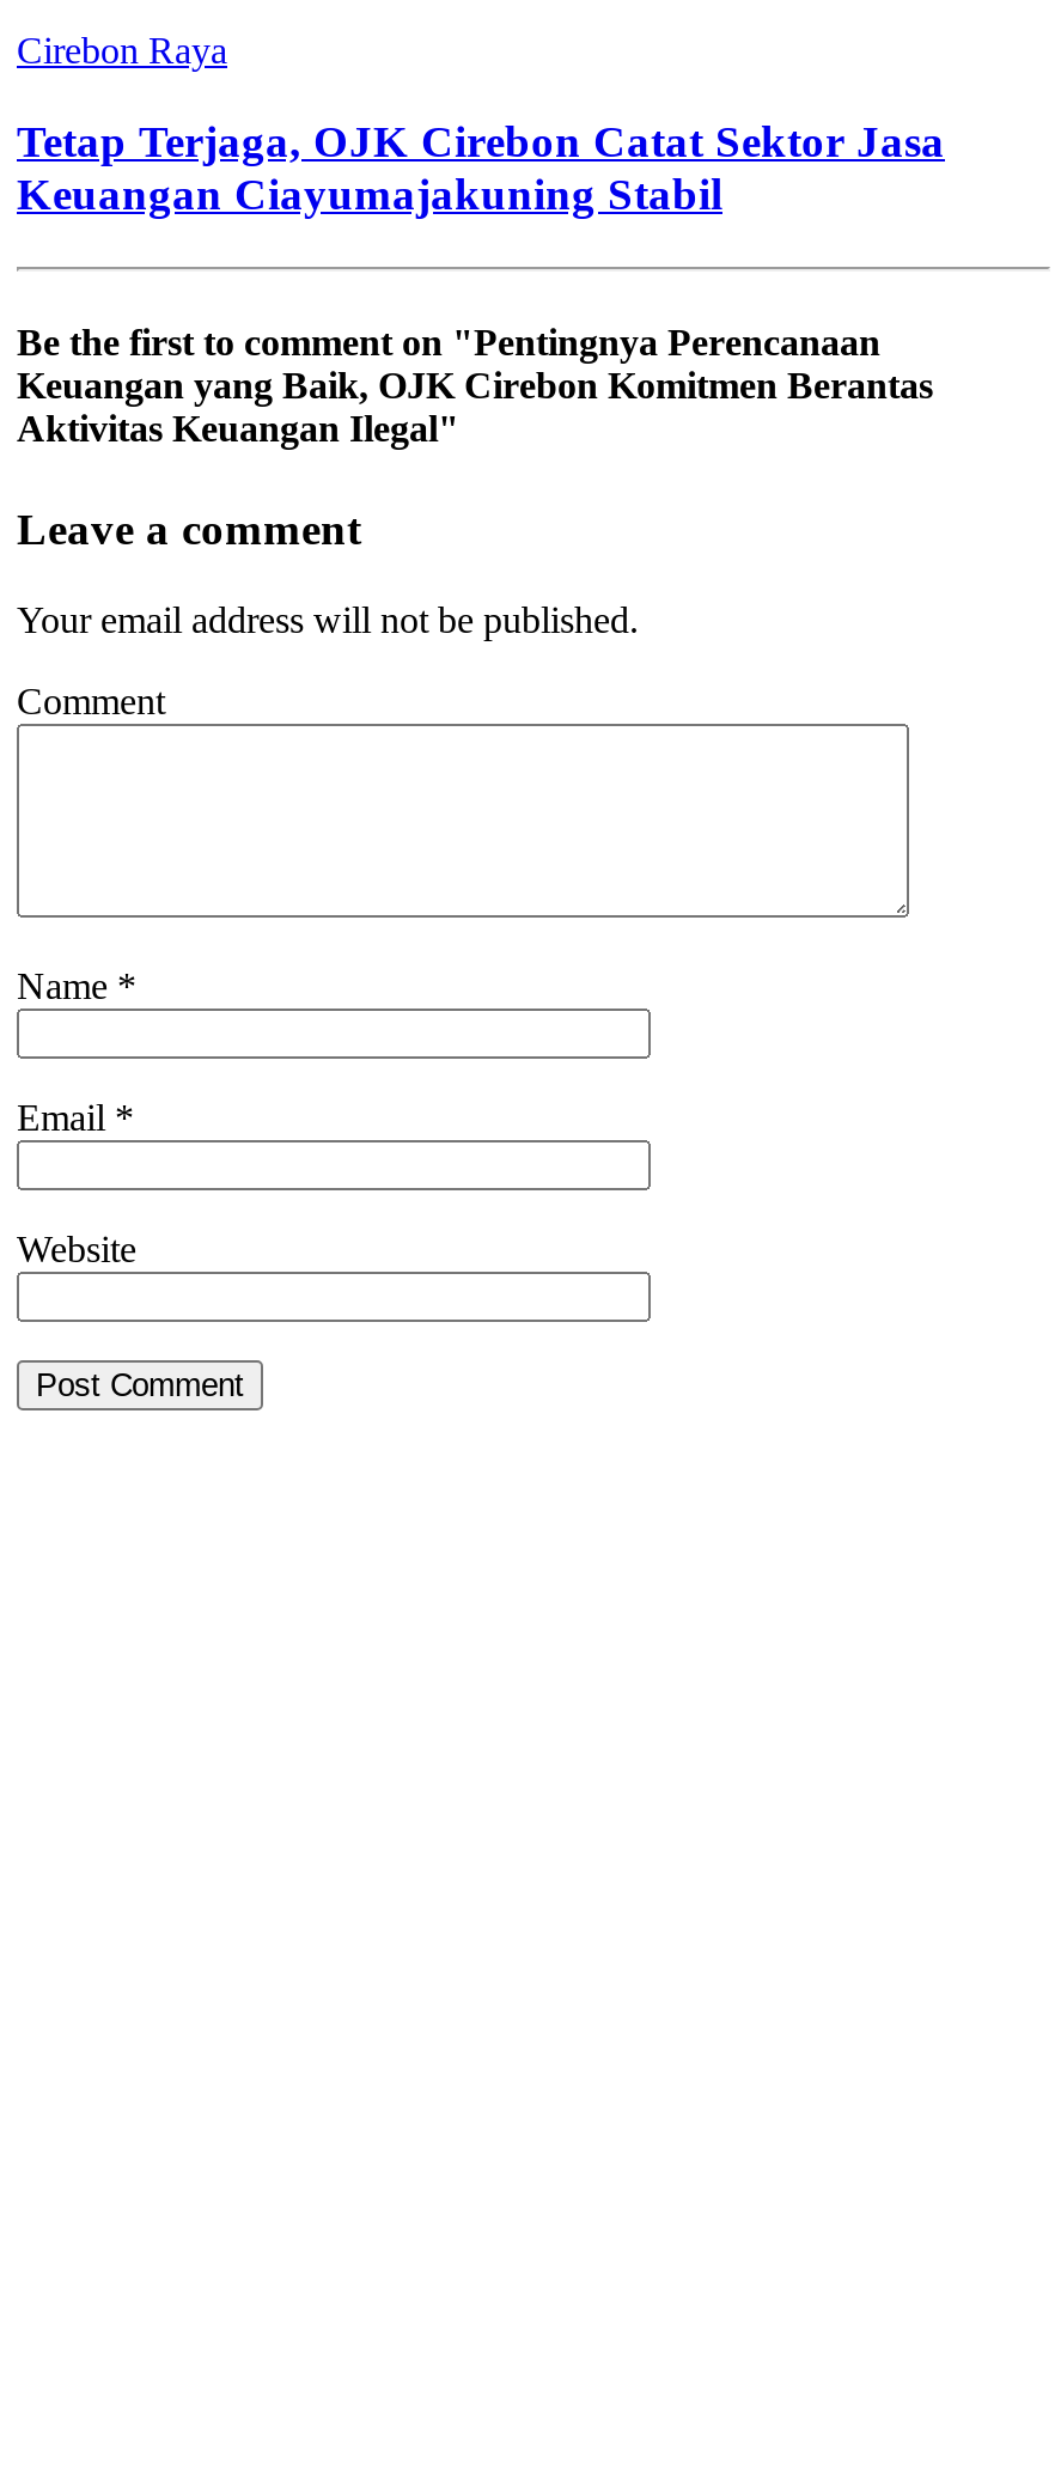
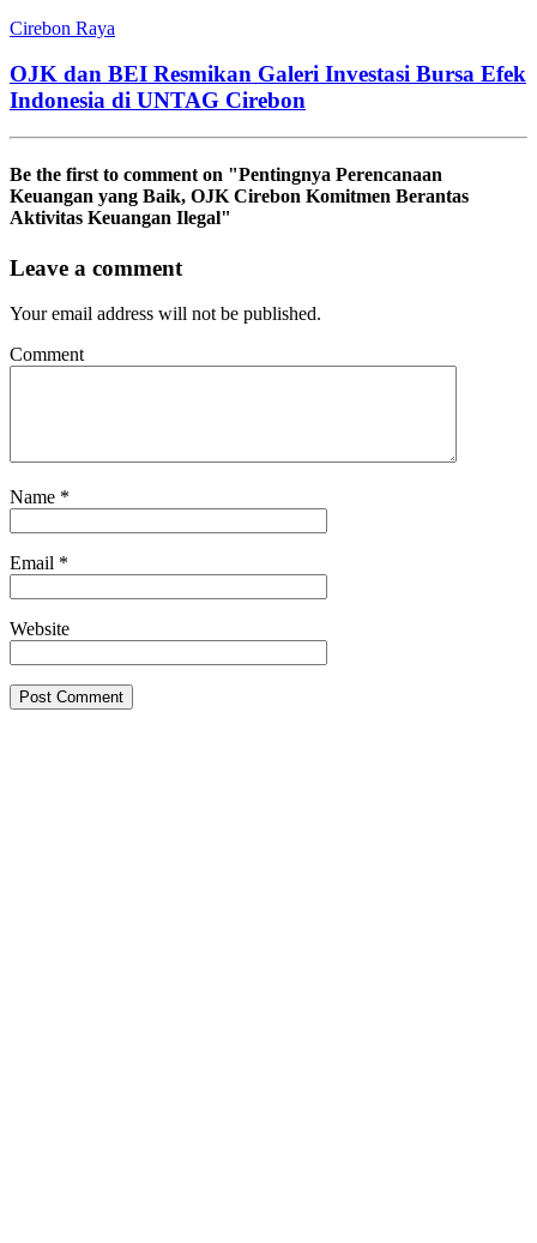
- Tetap Terjaga, OJK Cirebon Catat Sektor Jasa
- Keuangan Ciayumajakuning Stabil
+ OJK dan BEI Resmikan Galeri Investasi Bursa Efek
+ Indonesia di UNTAG Cirebon
